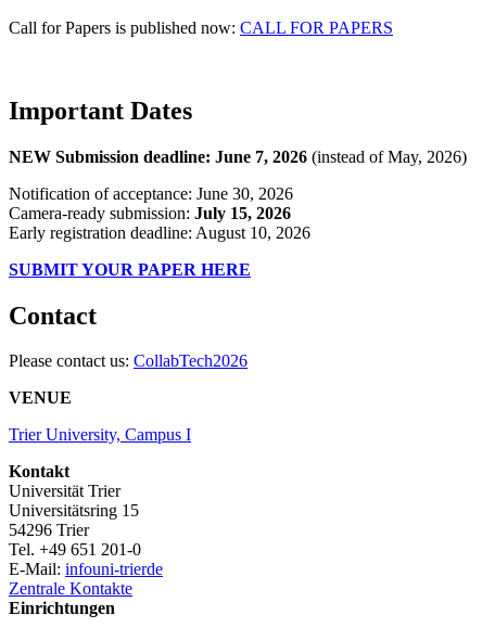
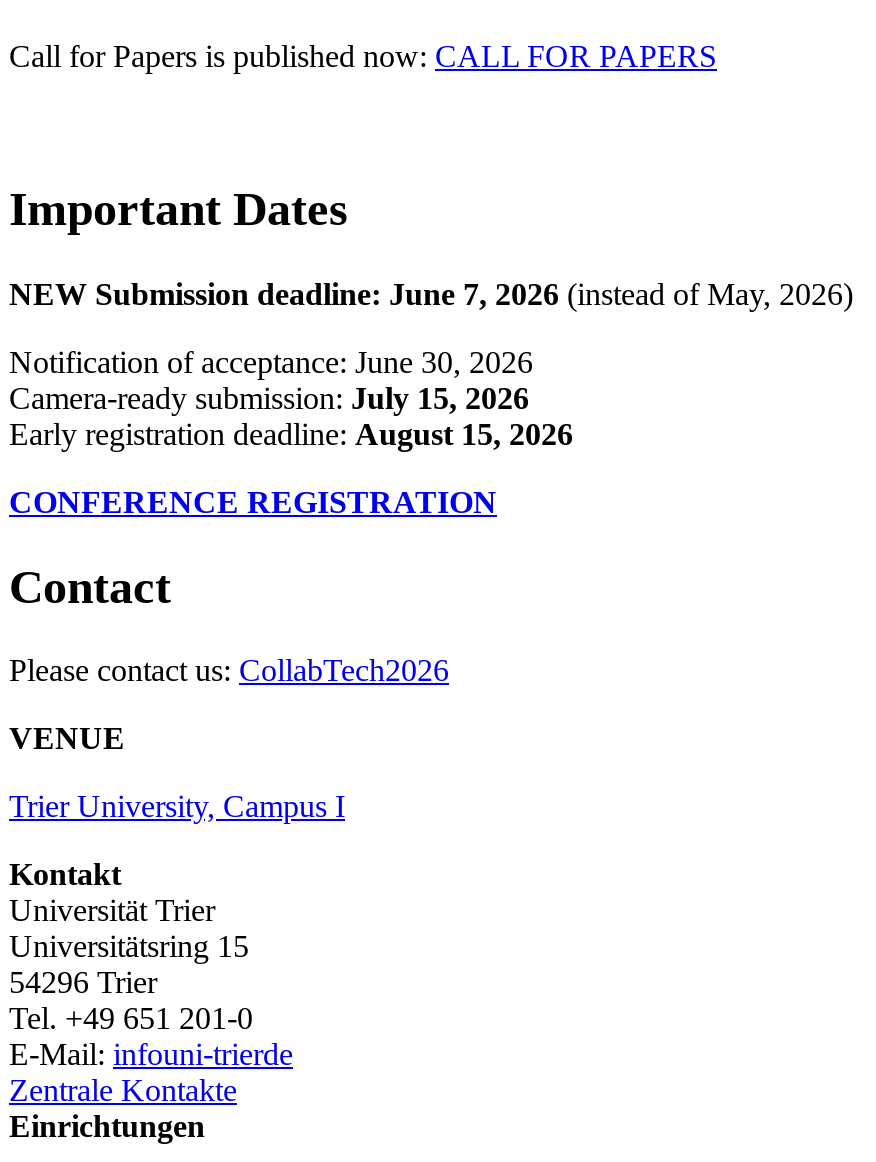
- Early registration deadline: August 10, 2026
+ Early registration deadline: August 15, 2026

- SUBMIT YOUR PAPER HERE
+ CONFERENCE REGISTRATION
